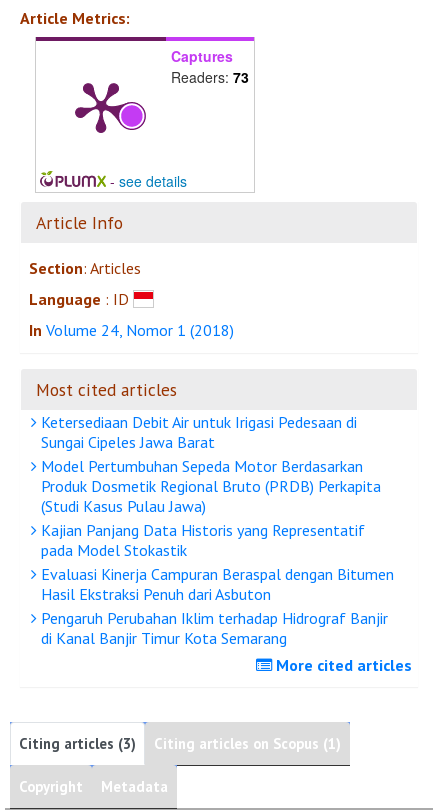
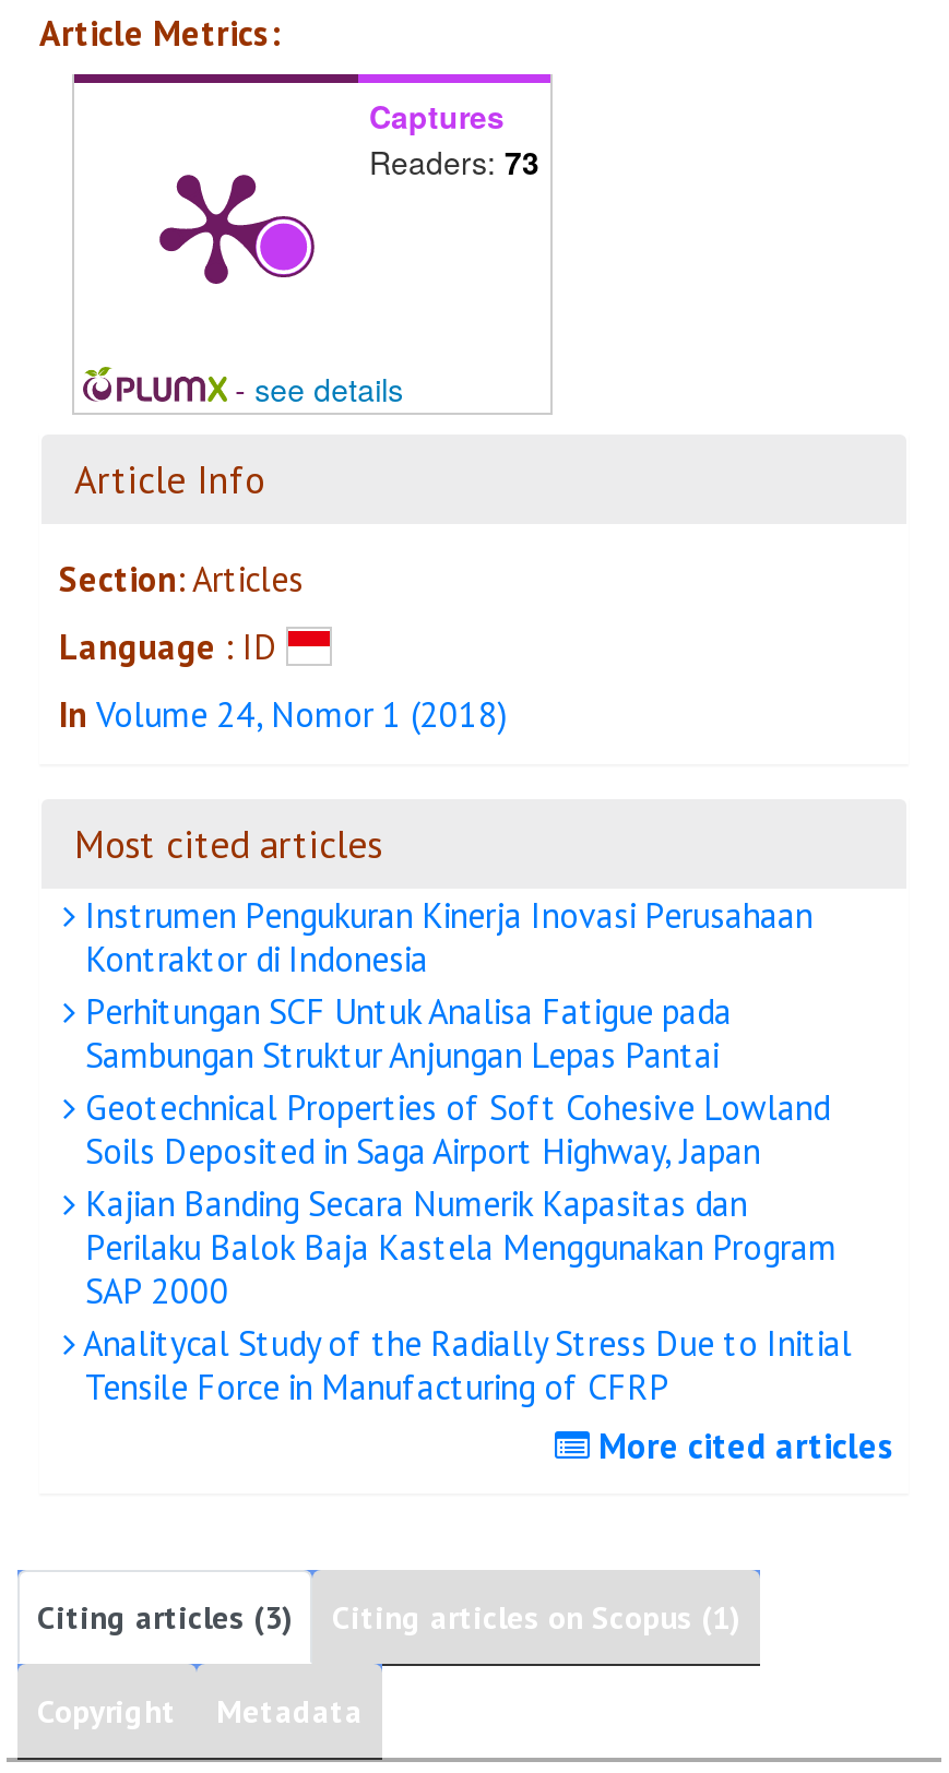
- Ketersediaan Debit Air untuk Irigasi Pedesaan di
- Sungai Cipeles Jawa Barat
- Model Pertumbuhan Sepeda Motor Berdasarkan
- Produk Dosmetik Regional Bruto (PRDB) Perkapita
- (Studi Kasus Pulau Jawa)
- Kajian Panjang Data Historis yang Representatif
- pada Model Stokastik
- Evaluasi Kinerja Campuran Beraspal dengan Bitumen
- Hasil Ekstraksi Penuh dari Asbuton
- Pengaruh Perubahan Iklim terhadap Hidrograf Banjir
- di Kanal Banjir Timur Kota Semarang
+ Instrumen Pengukuran Kinerja Inovasi Perusahaan
+ Kontraktor di Indonesia
+ Perhitungan SCF Untuk Analisa Fatigue pada
+ Sambungan Struktur Anjungan Lepas Pantai
+ Geotechnical Properties of Soft Cohesive Lowland
+ Soils Deposited in Saga Airport Highway, Japan
+ Kajian Banding Secara Numerik Kapasitas dan
+ Perilaku Balok Baja Kastela Menggunakan Program
+ SAP 2000
+ Analitycal Study of the Radially Stress Due to Initial
+ Tensile Force in Manufacturing of CFRP
